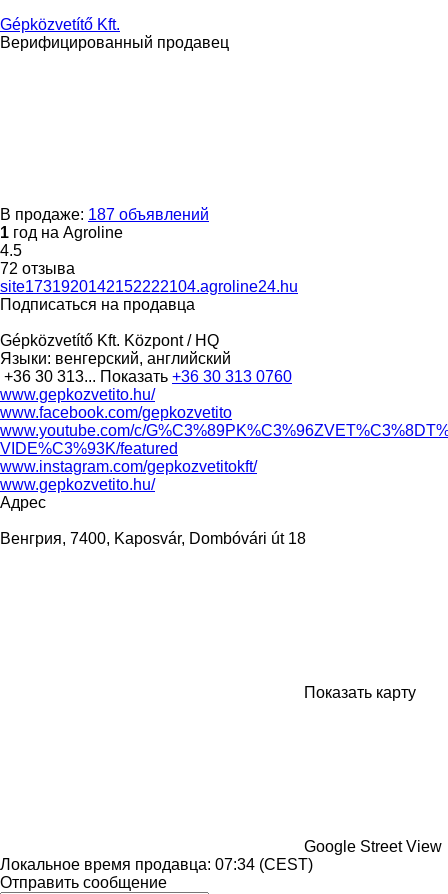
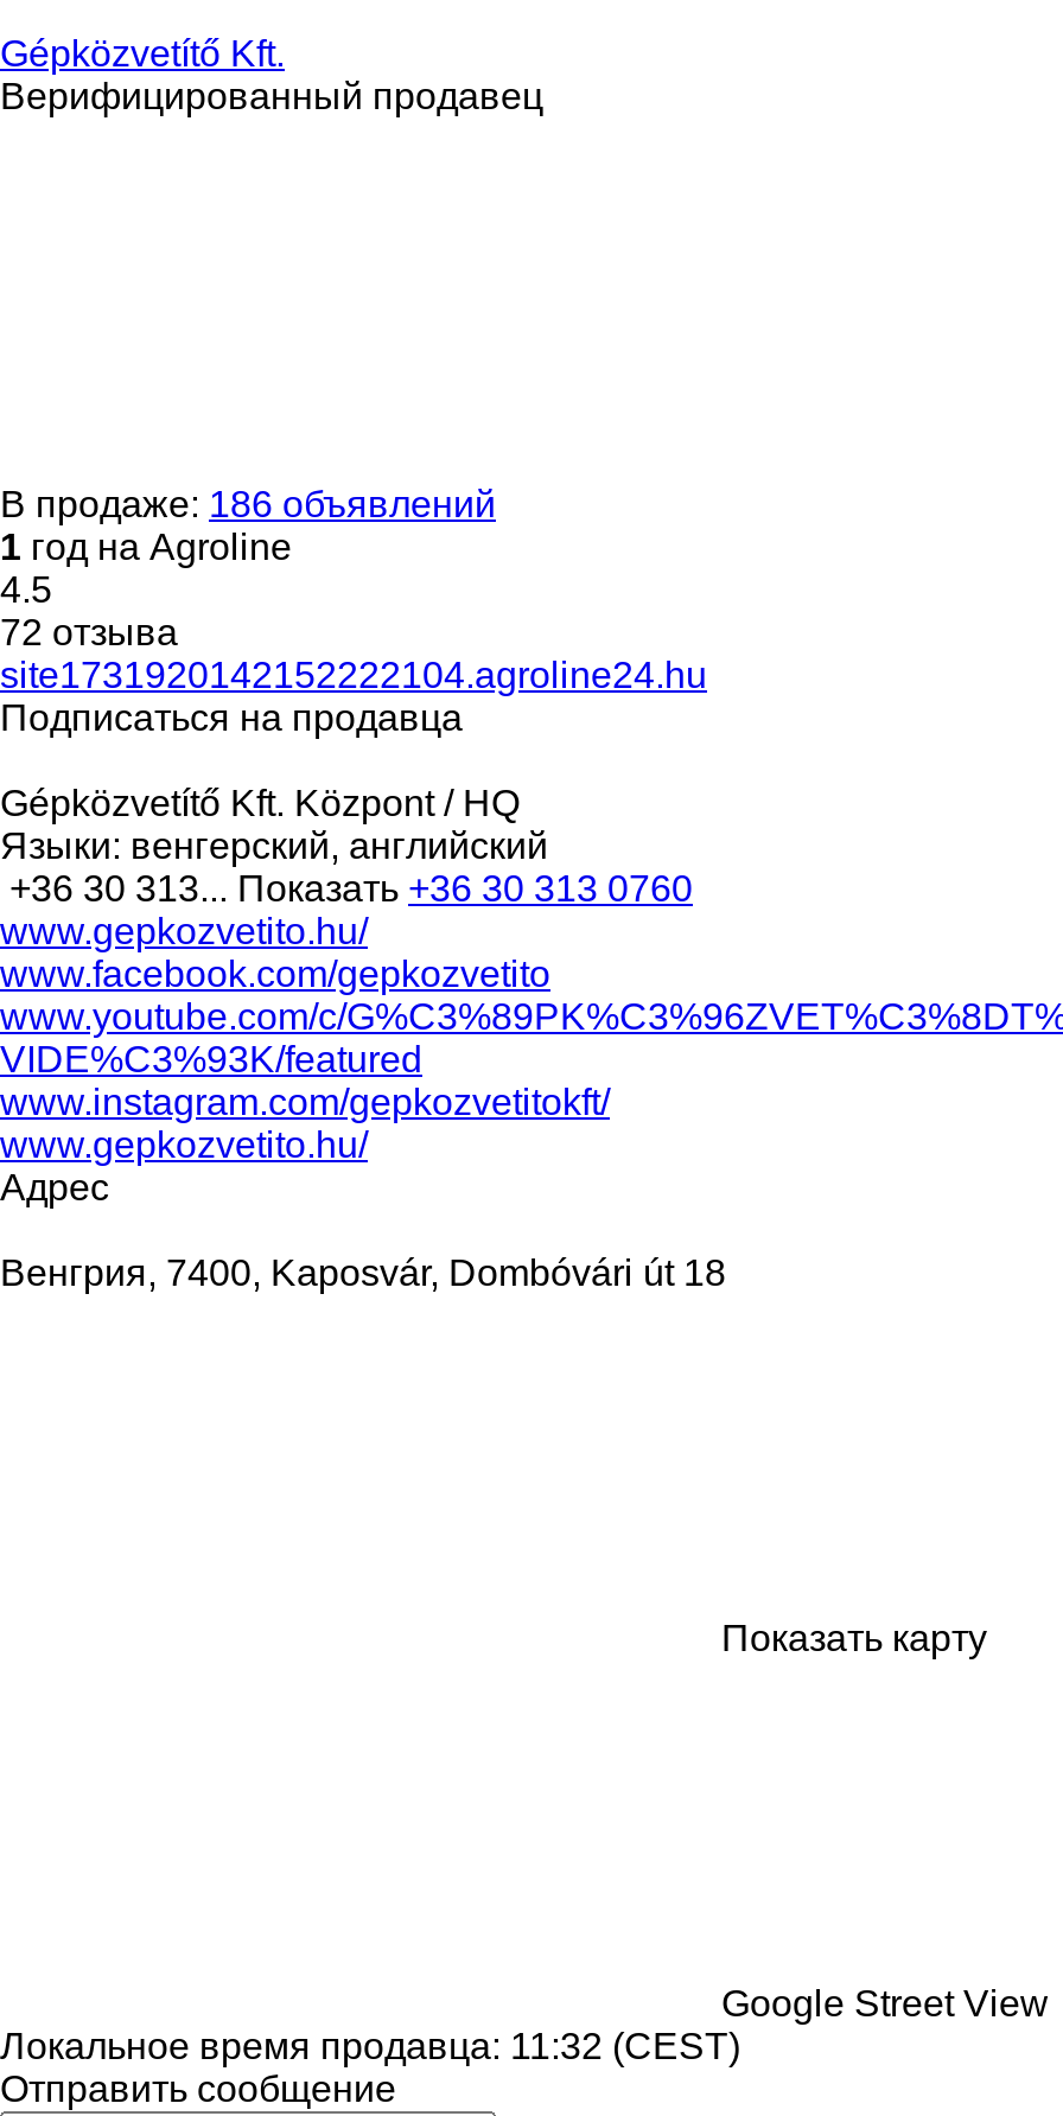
- В продаже: 187 объявлений
+ В продаже: 186 объявлений

- Локальное время продавца: 07:34 (CEST)
+ Локальное время продавца: 11:32 (CEST)
